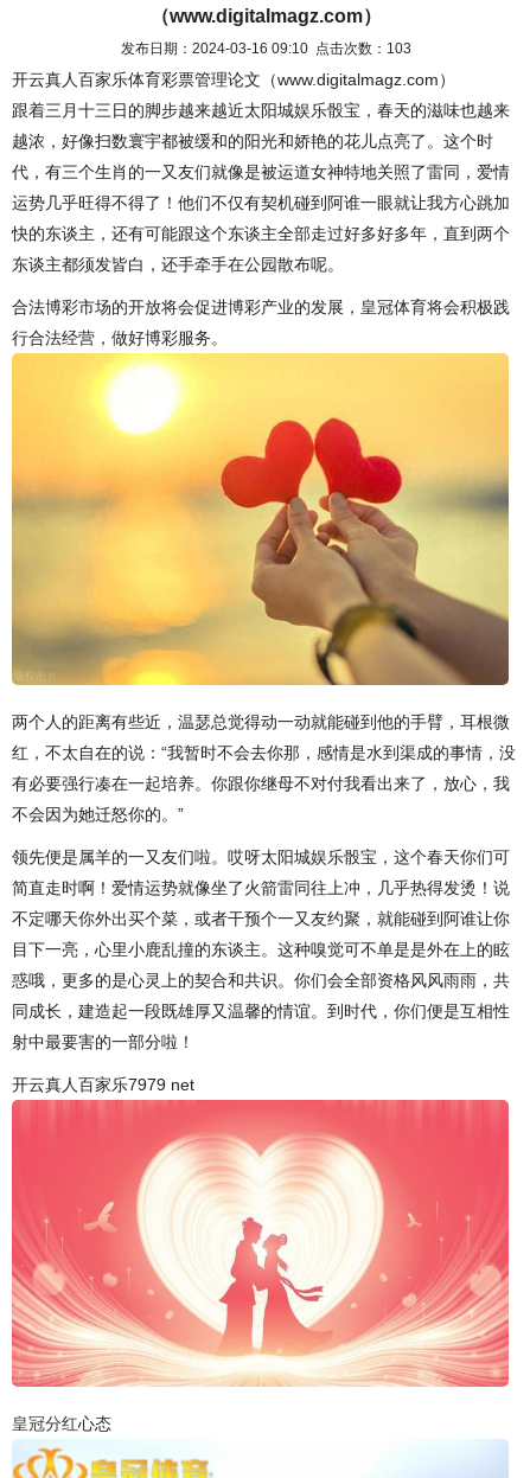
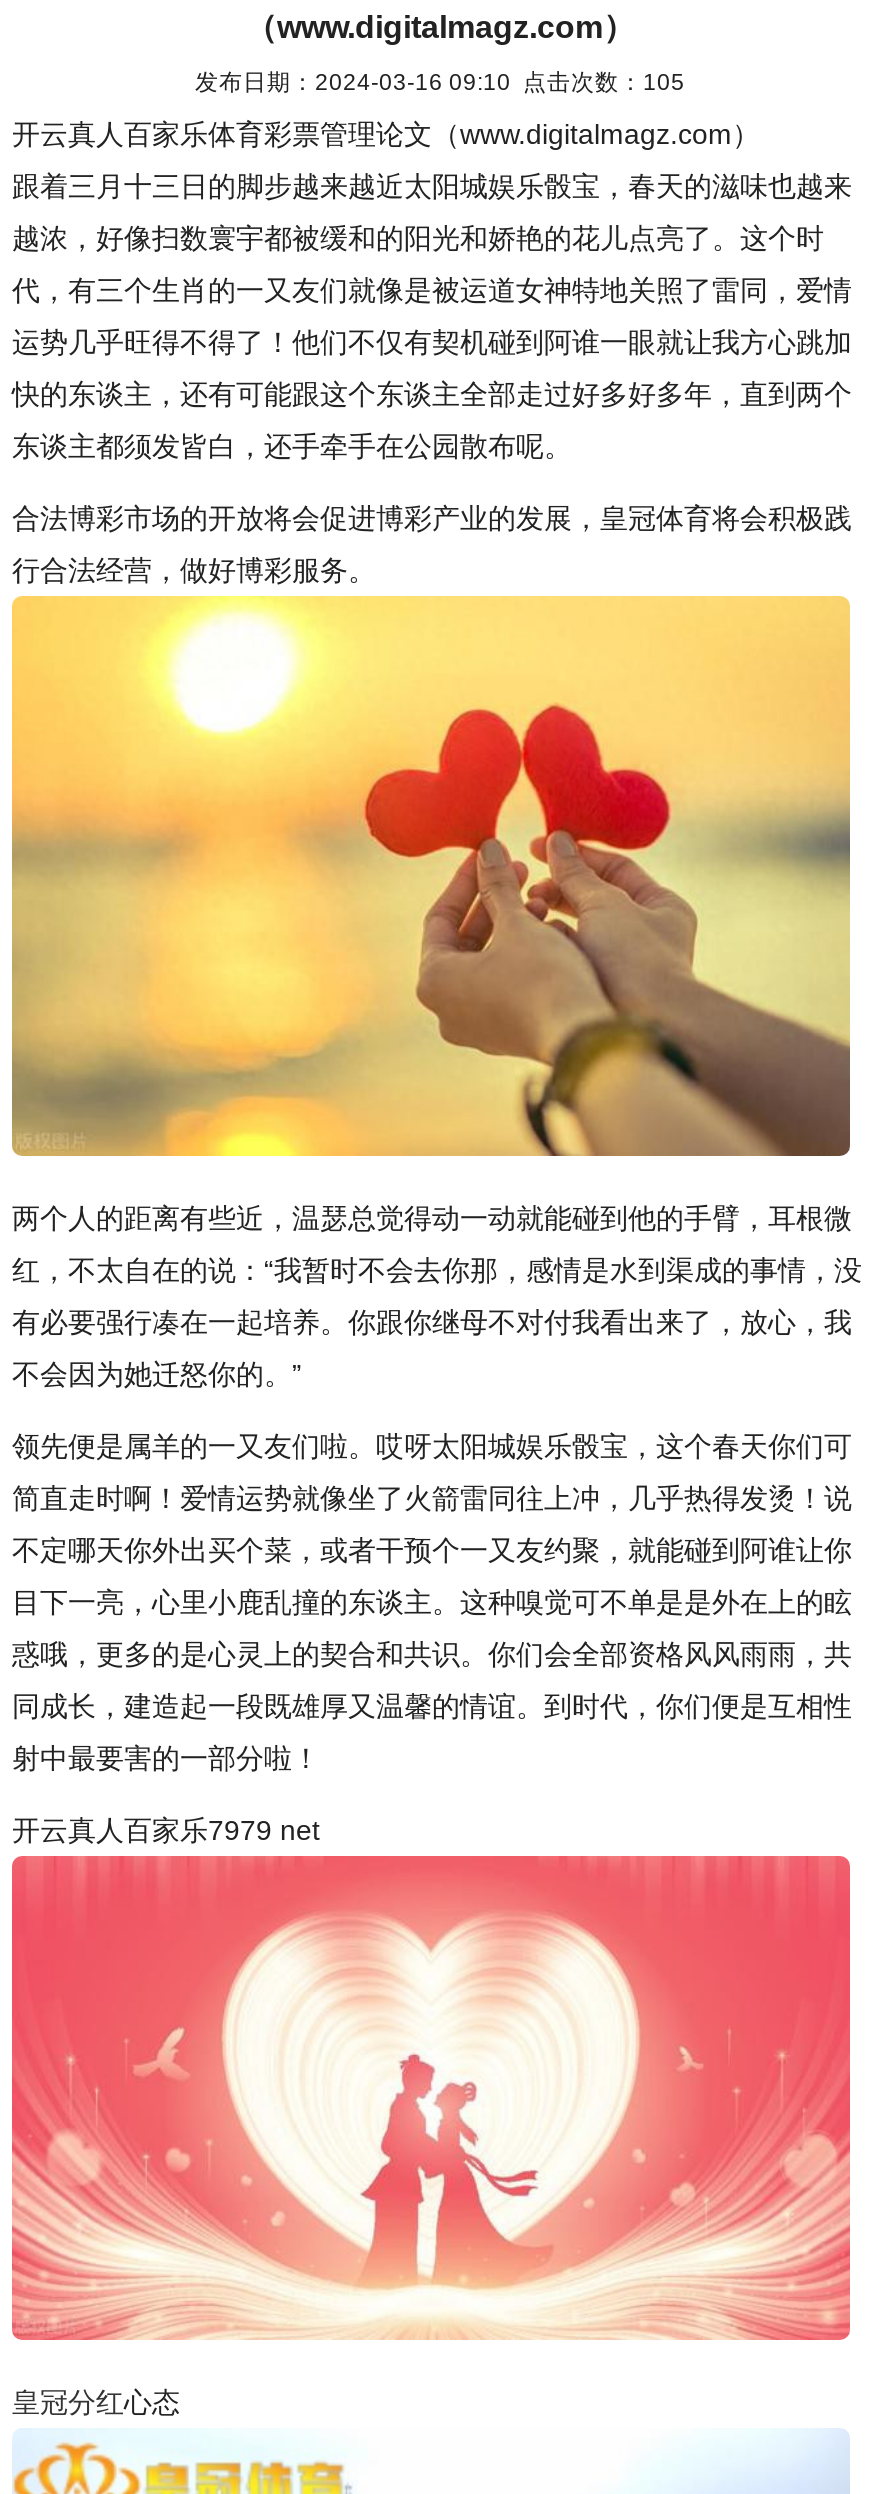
- 发布日期：2024-03-16 09:10 点击次数：103
+ 发布日期：2024-03-16 09:10 点击次数：105
